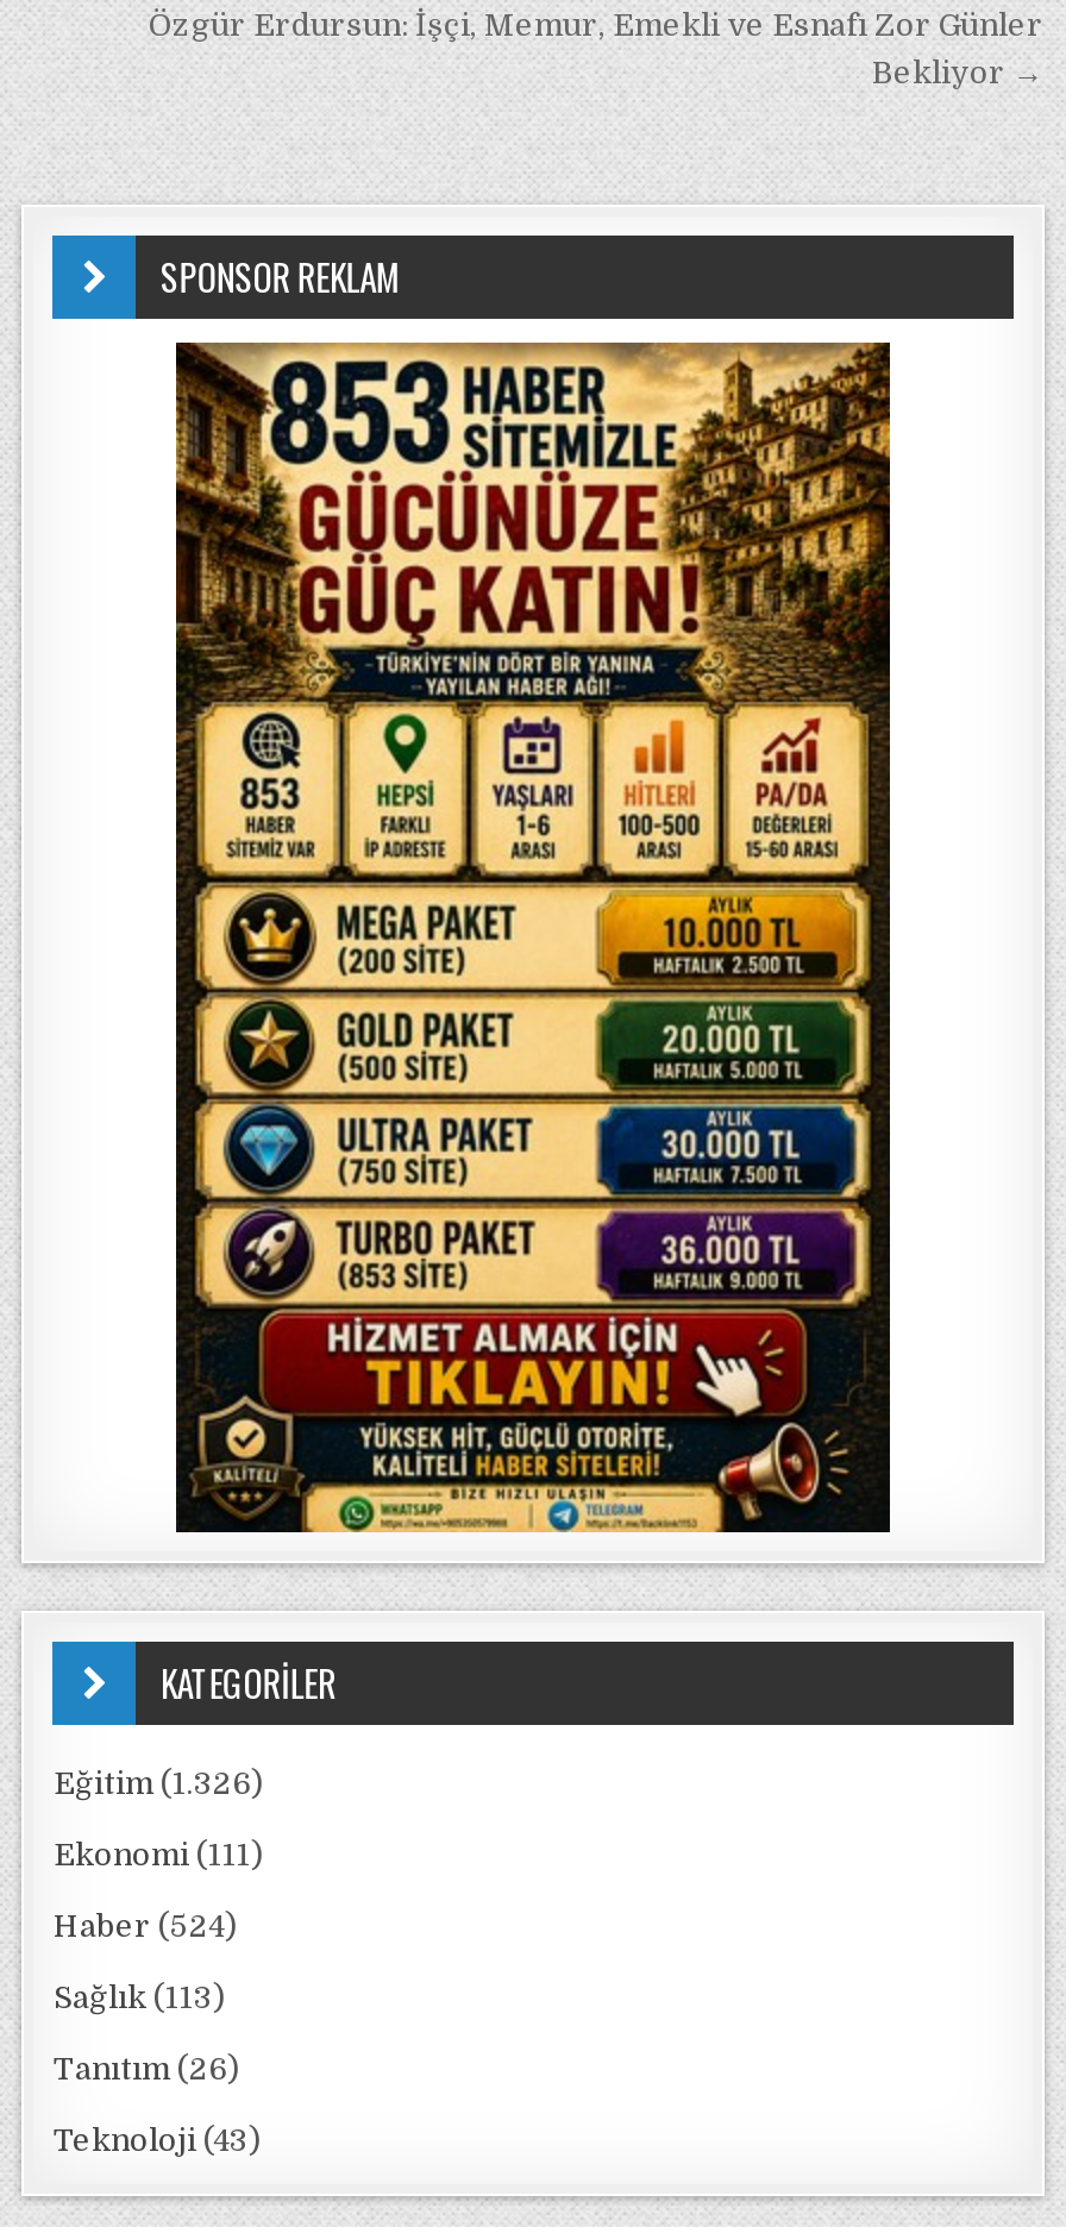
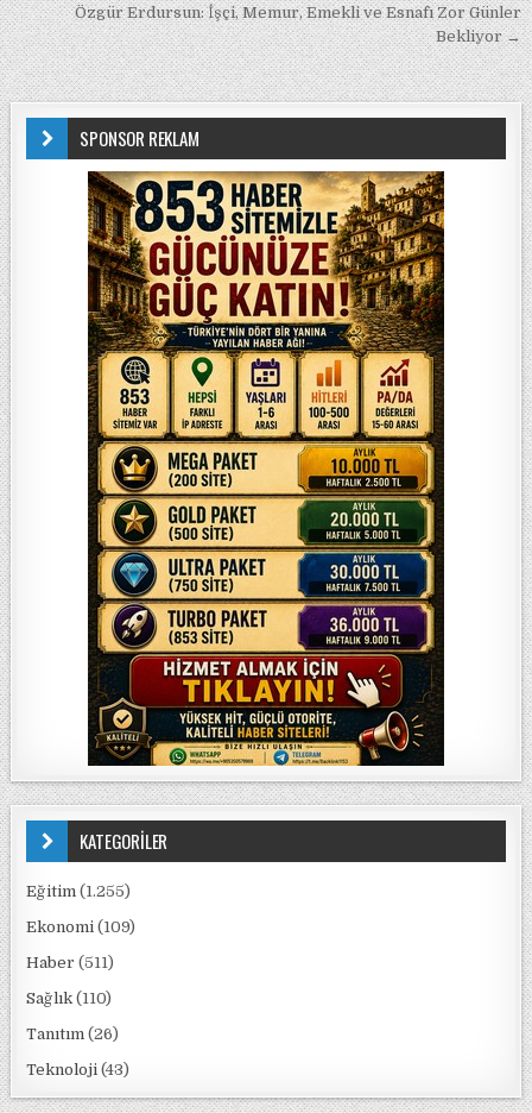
- Eğitim (1.326)
+ Eğitim (1.255)

- Ekonomi (111)
+ Ekonomi (109)

- Haber (524)
+ Haber (511)

- Sağlık (113)
+ Sağlık (110)
